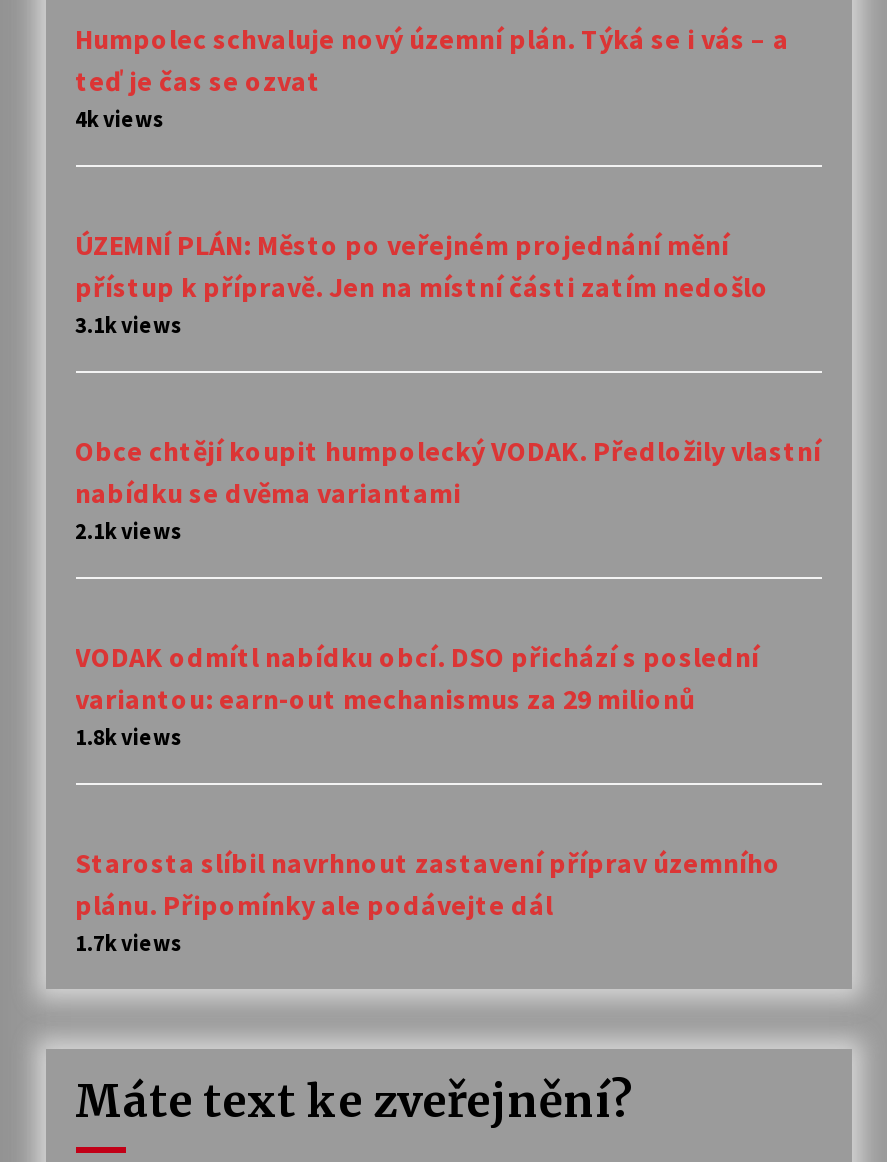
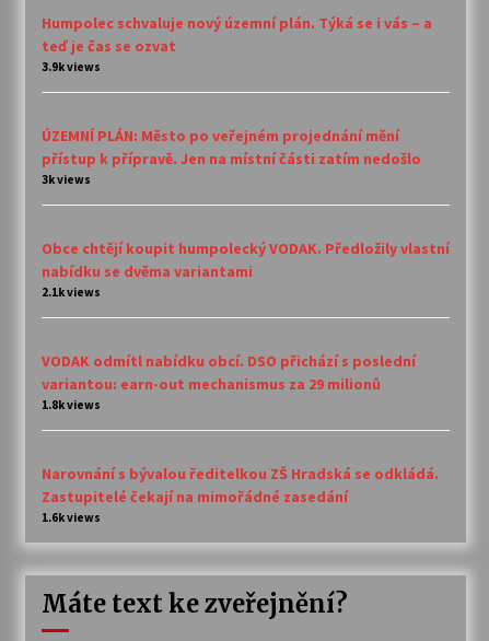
- 4k views
+ 3.9k views

- 3.1k views
+ 3k views

- Starosta slíbil navrhnout zastavení příprav územního
- plánu. Připomínky ale podávejte dál
- 1.7k views
+ Narovnání s bývalou ředitelkou ZŠ Hradská se odkládá.
+ Zastupitelé čekají na mimořádné zasedání
+ 1.6k views
